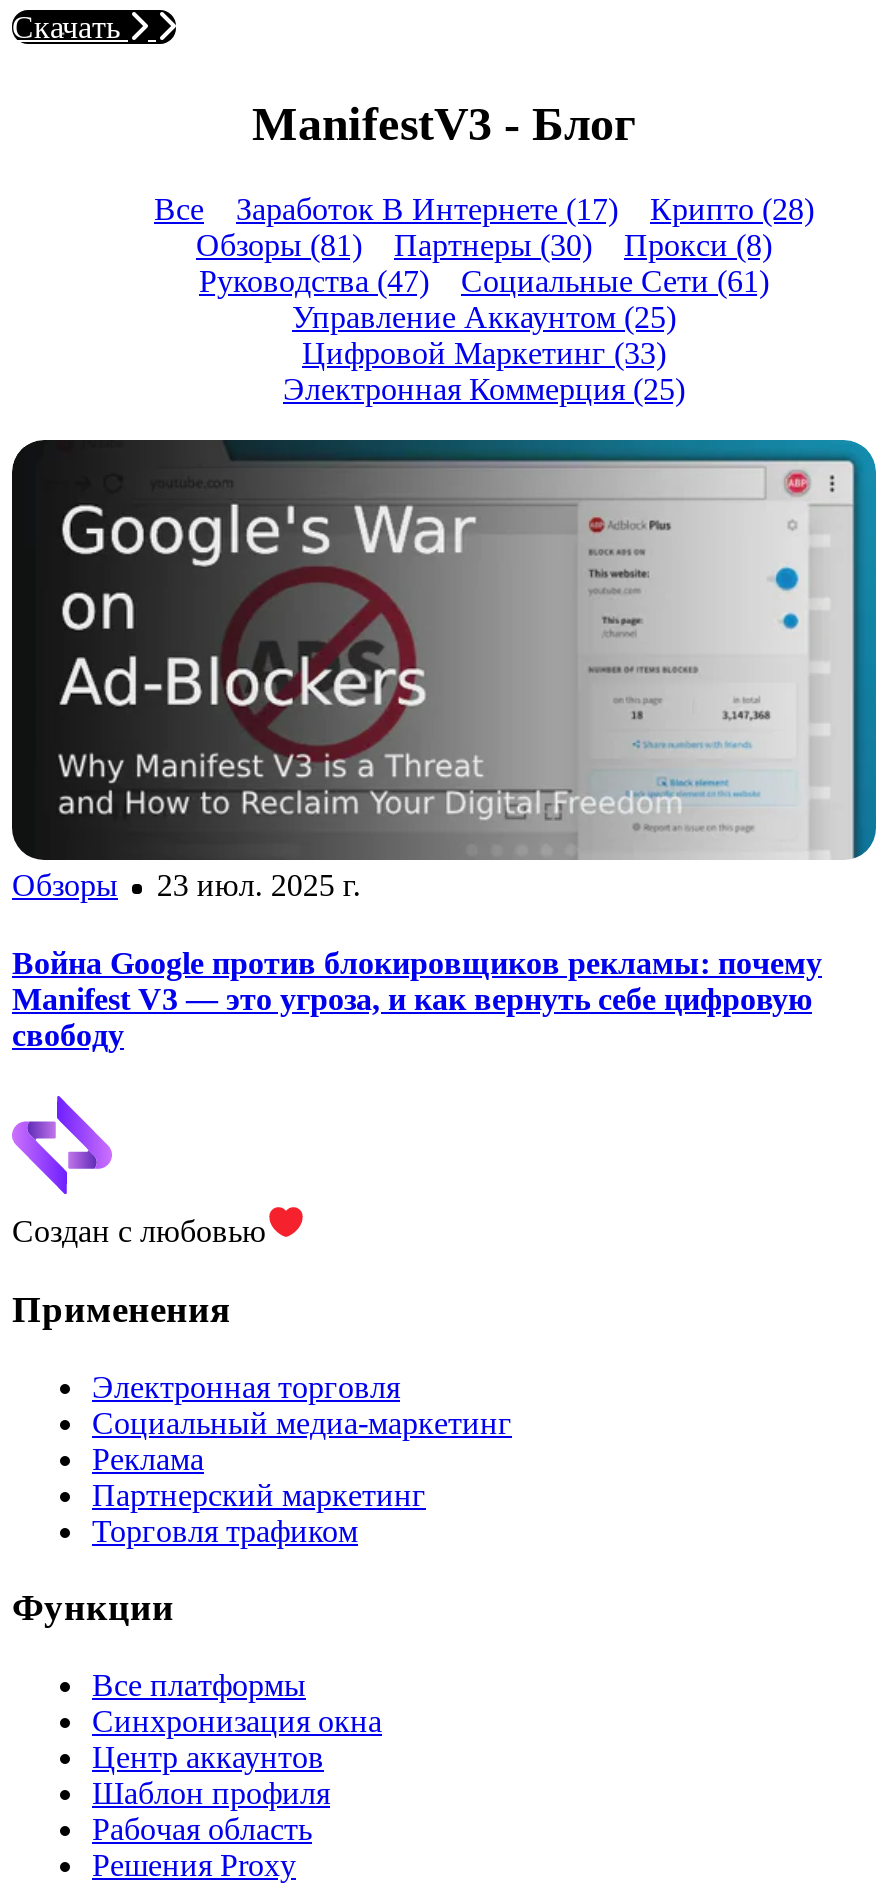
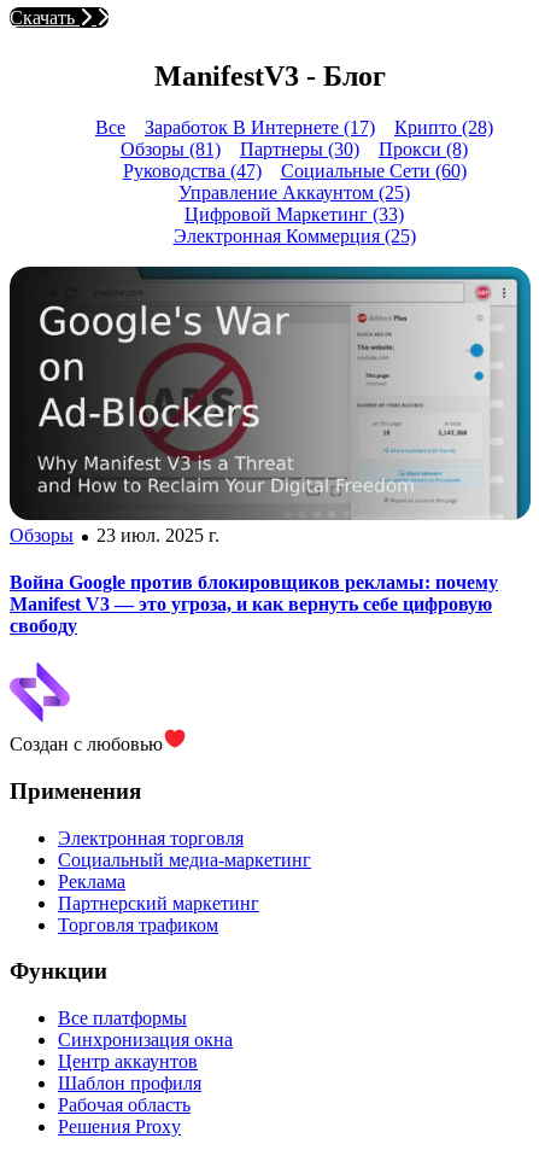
- Социальные Сети (61)
+ Социальные Сети (60)
